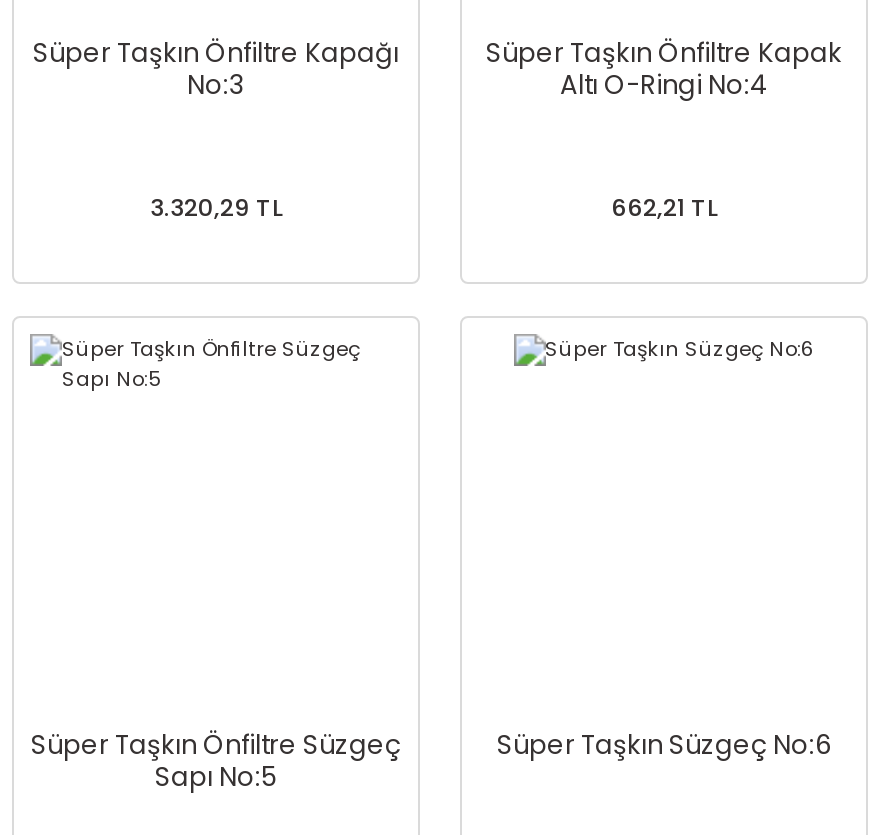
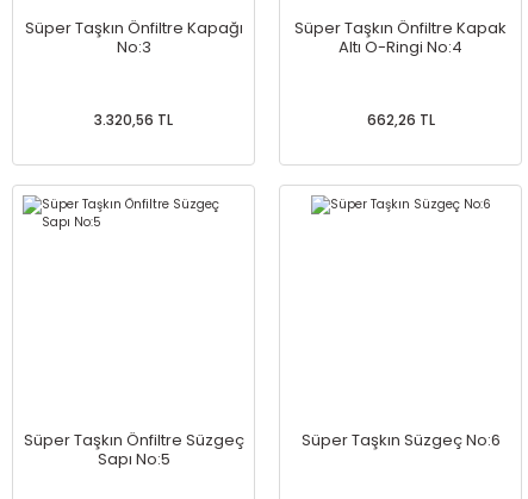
- 3.320,29 TL
+ 3.320,56 TL

- 662,21 TL
+ 662,26 TL
